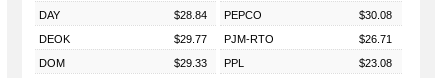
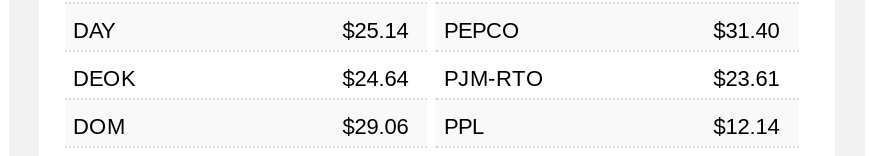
- $28.84 PEPCO
+ $25.14 PEPCO

- $30.08
+ $31.40

- $29.77 PJM-RTO
+ $24.64 PJM-RTO

- $26.71
+ $23.61

- $29.33 PPL
+ $29.06 PPL

- $23.08
+ $12.14
